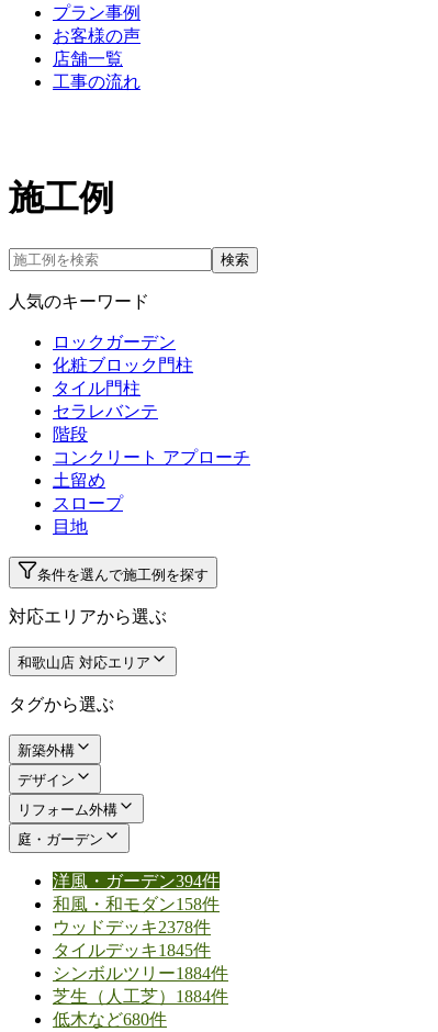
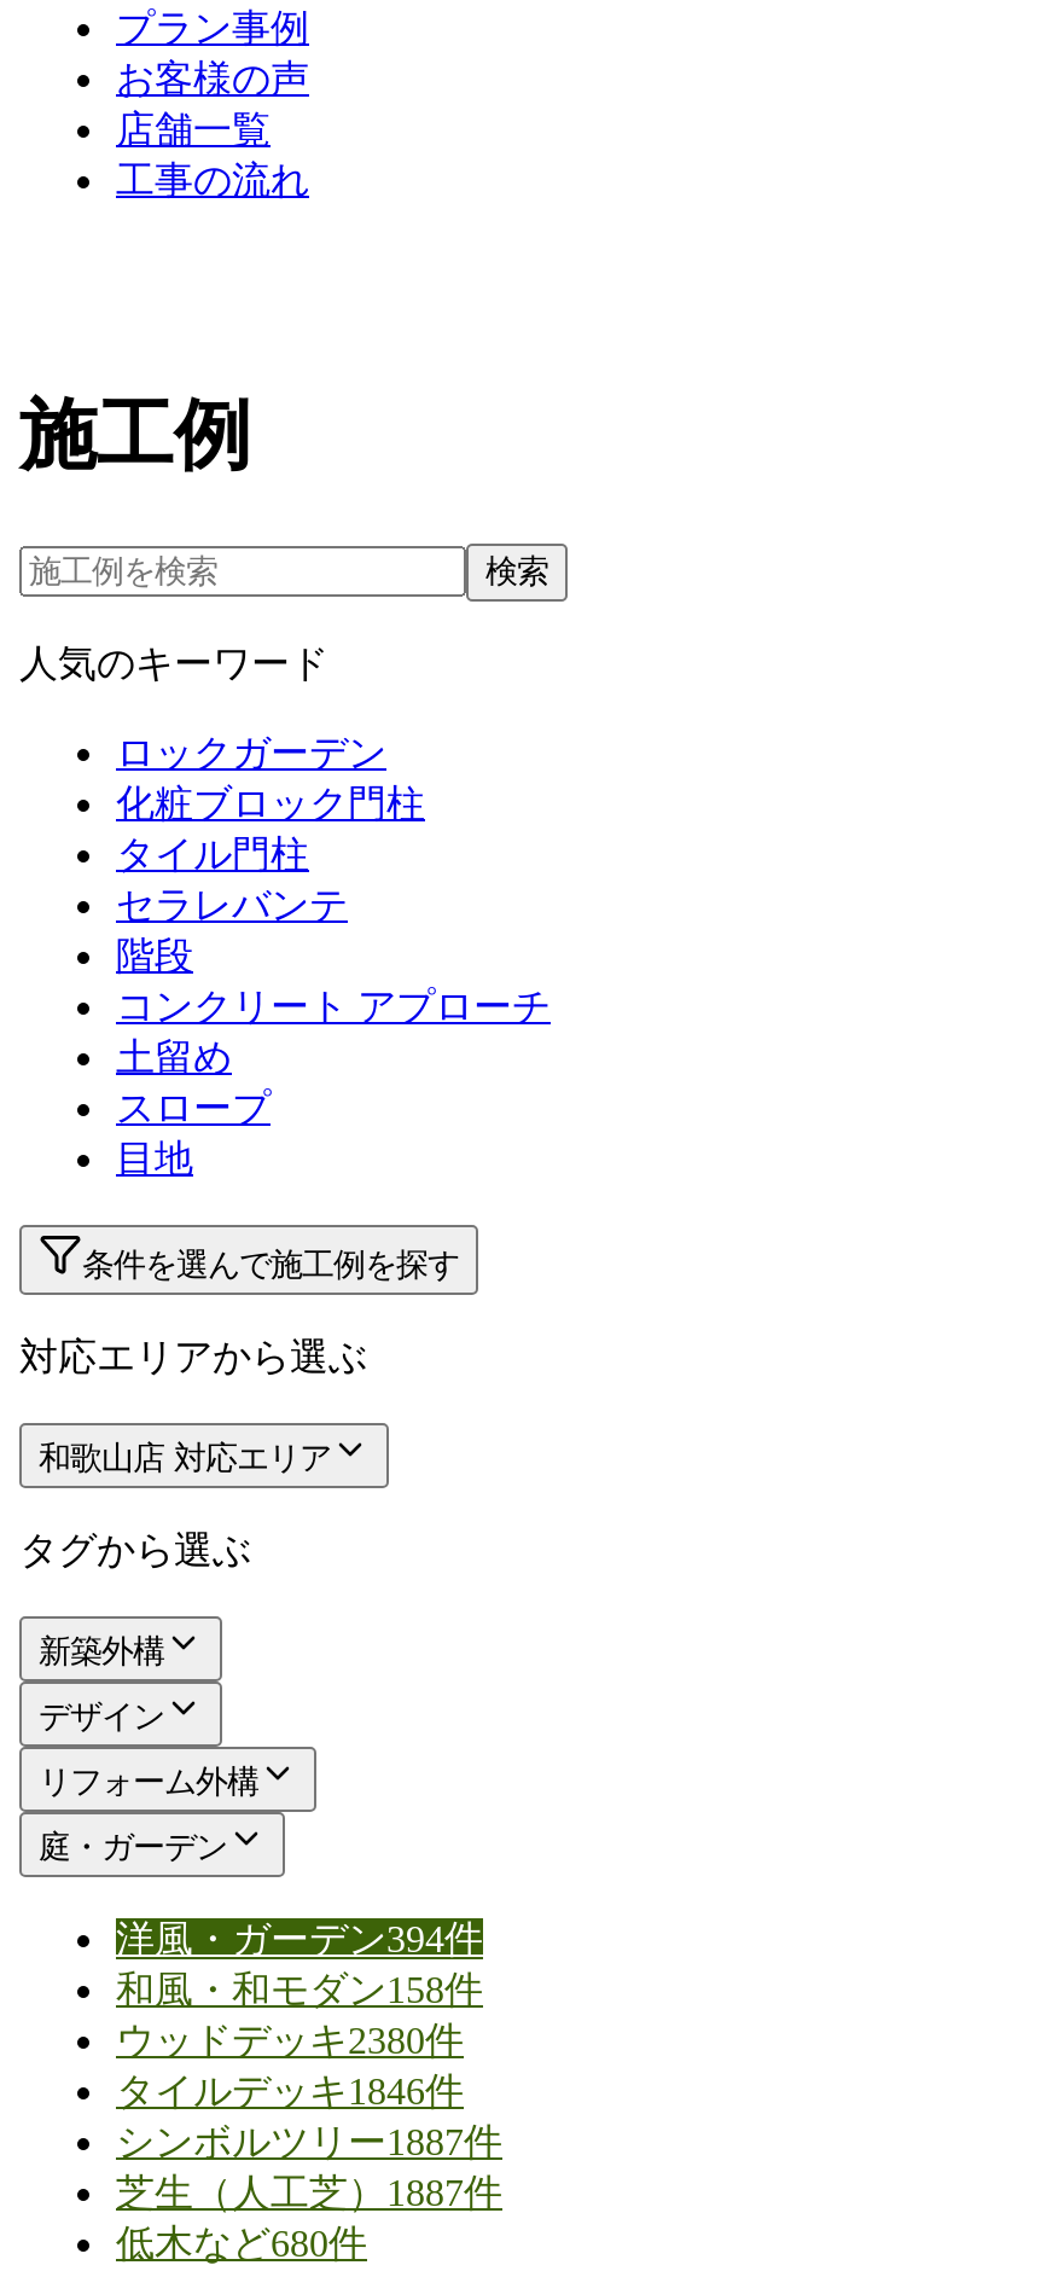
- ウッドデッキ2378件
+ ウッドデッキ2380件

- タイルデッキ1845件
+ タイルデッキ1846件

- シンボルツリー1884件
+ シンボルツリー1887件

- 芝生（人工芝）1884件
+ 芝生（人工芝）1887件
